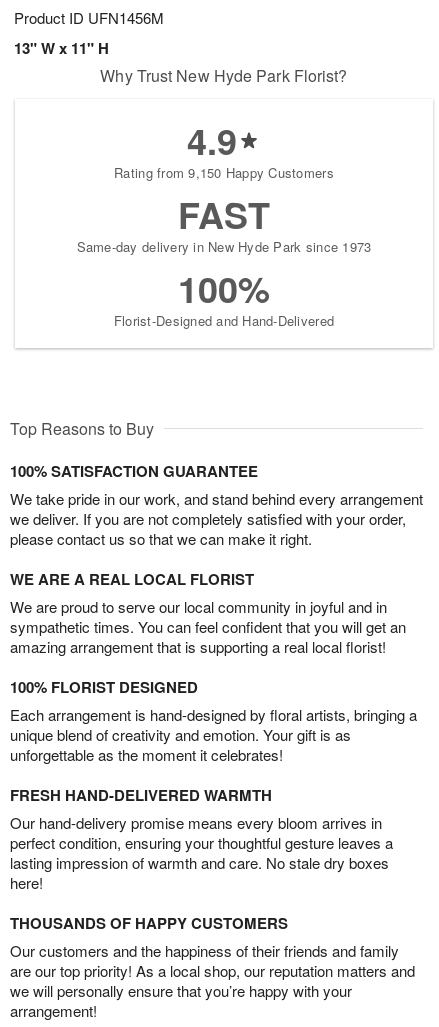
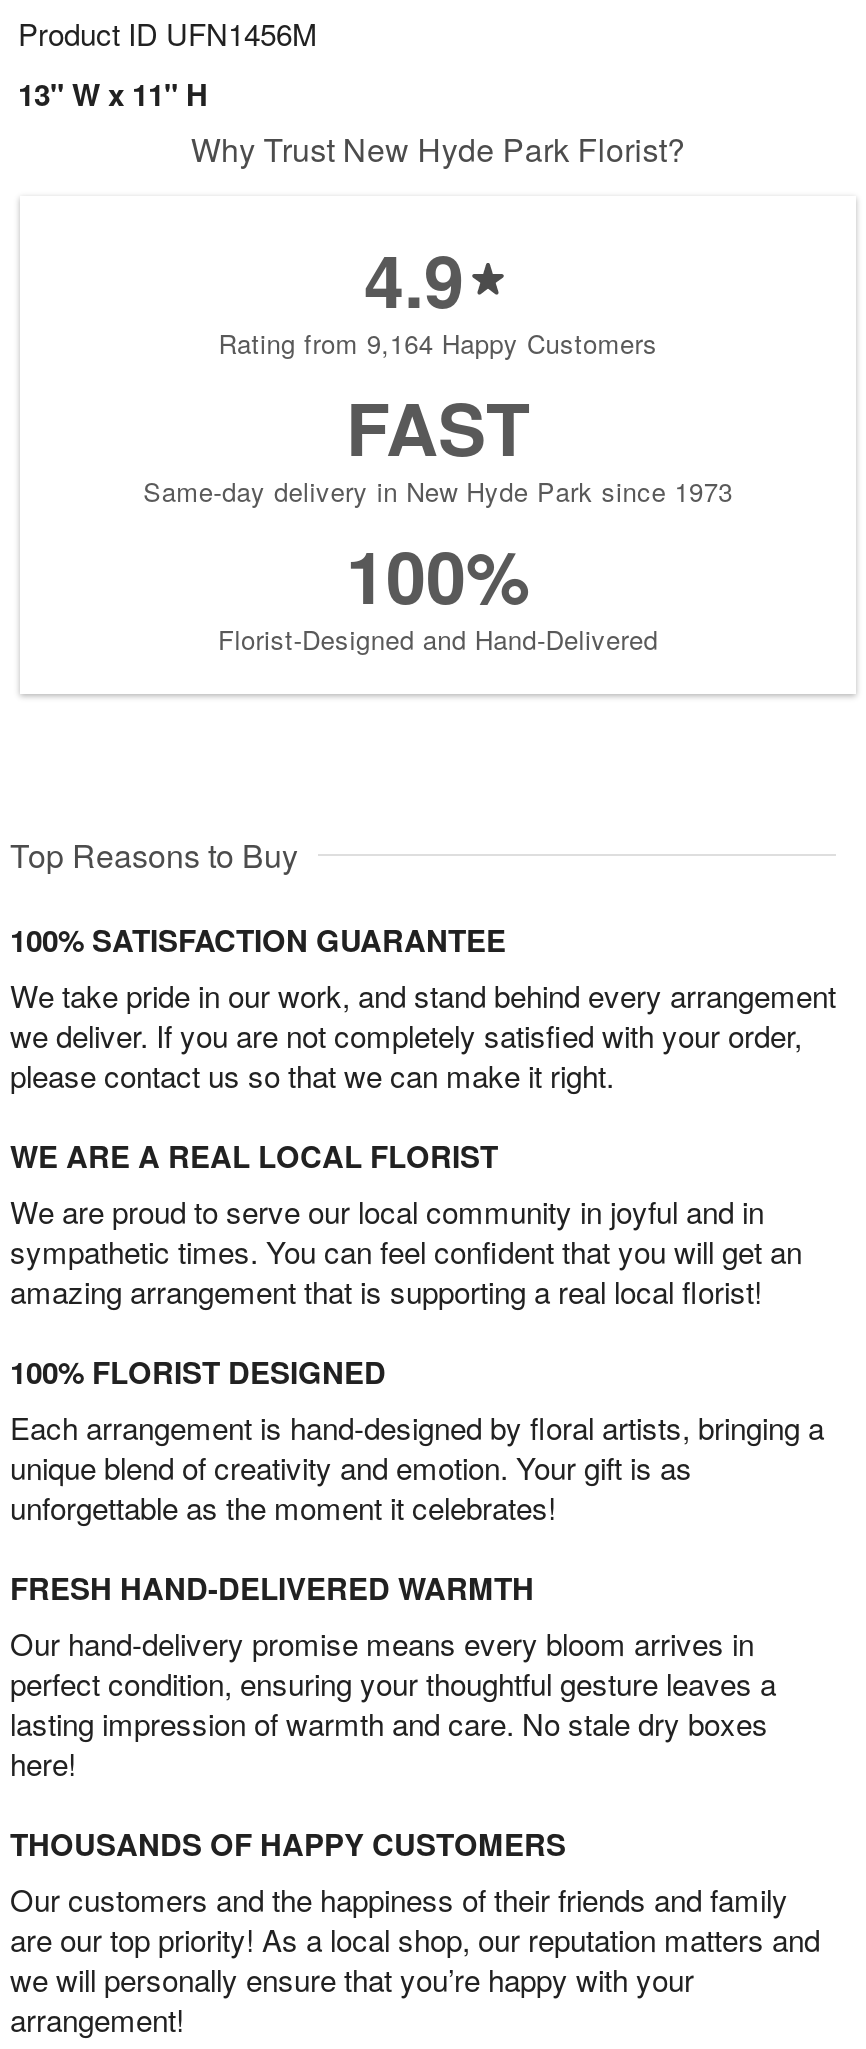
- Rating from 9,150 Happy Customers
+ Rating from 9,164 Happy Customers
